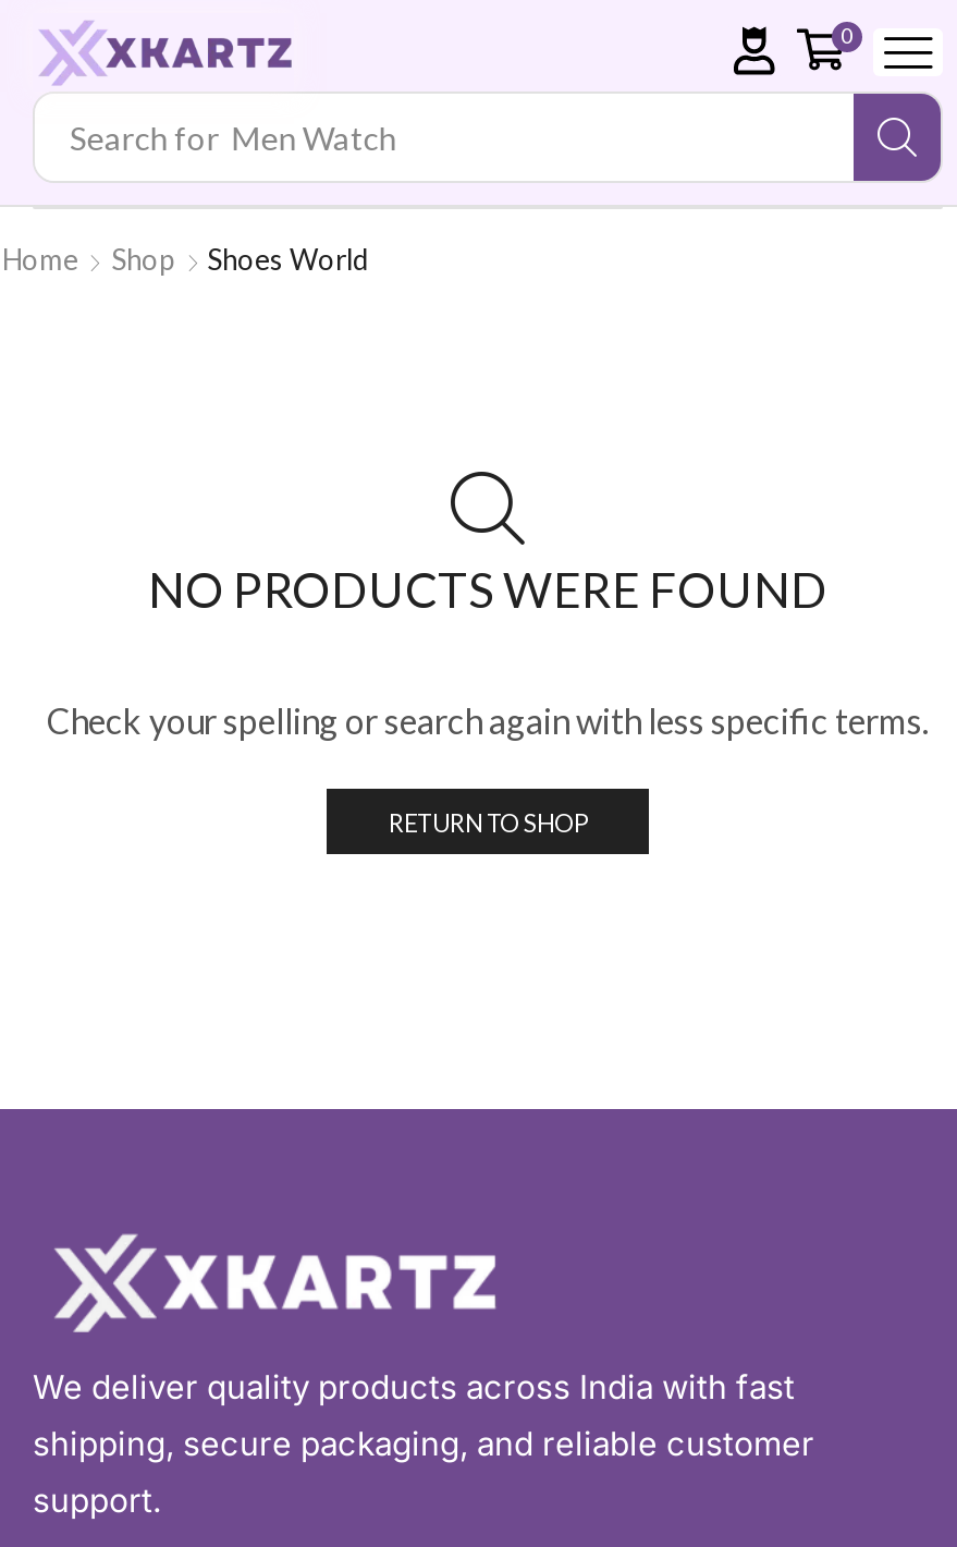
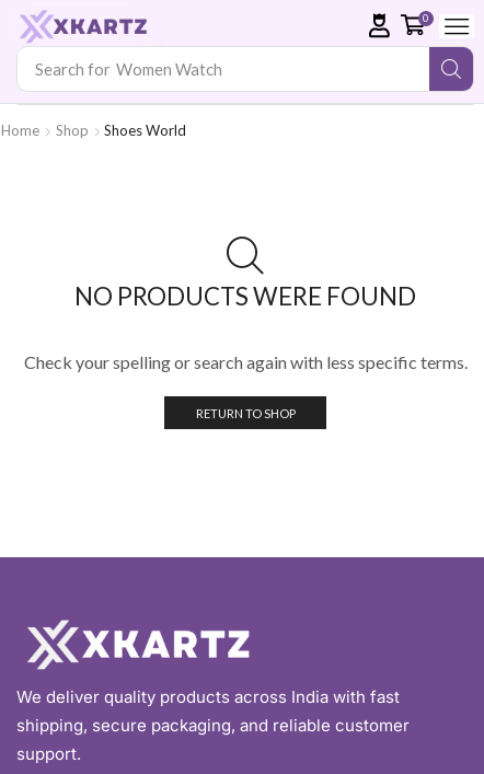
- Search for Men Watch
+ Search for Women Watch
